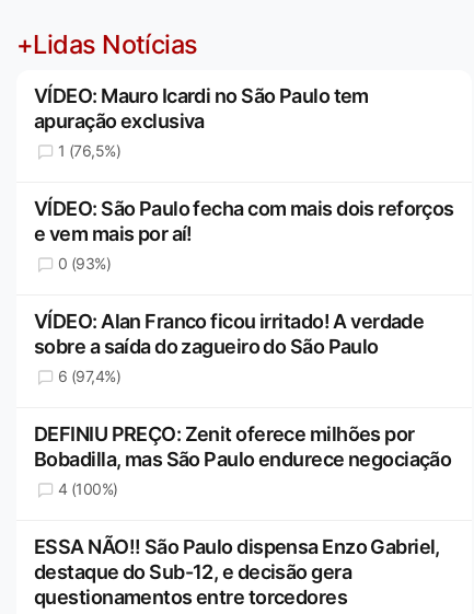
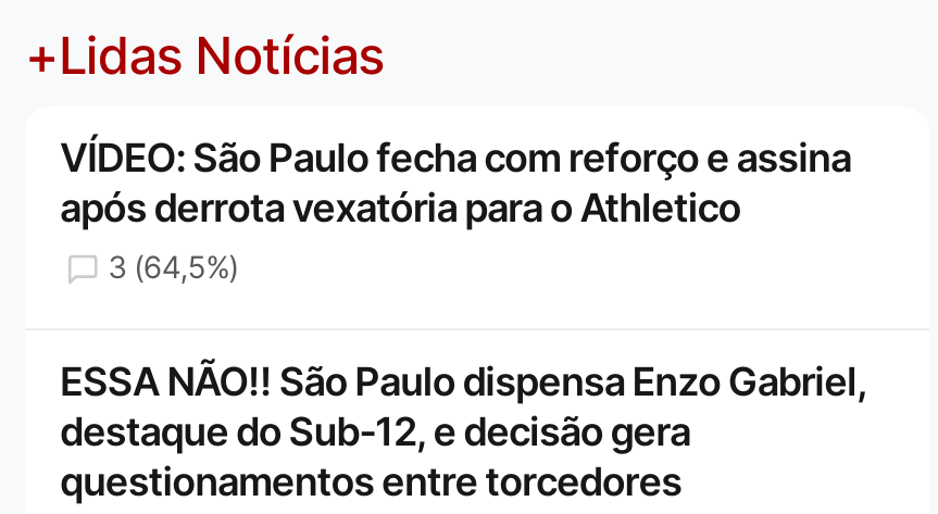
- VÍDEO: Mauro Icardi no São Paulo tem
- apuração exclusiva
- 1 (76,5%)
- VÍDEO: São Paulo fecha com mais dois reforços
- e vem mais por aí!
- 0 (93%)
- VÍDEO: Alan Franco ficou irritado! A verdade
- sobre a saída do zagueiro do São Paulo
- 6 (97,4%)
- DEFINIU PREÇO: Zenit oferece milhões por
- Bobadilla, mas São Paulo endurece negociação
- 4 (100%)
+ VÍDEO: São Paulo fecha com reforço e assina
+ após derrota vexatória para o Athletico
+ 3 (64,5%)
